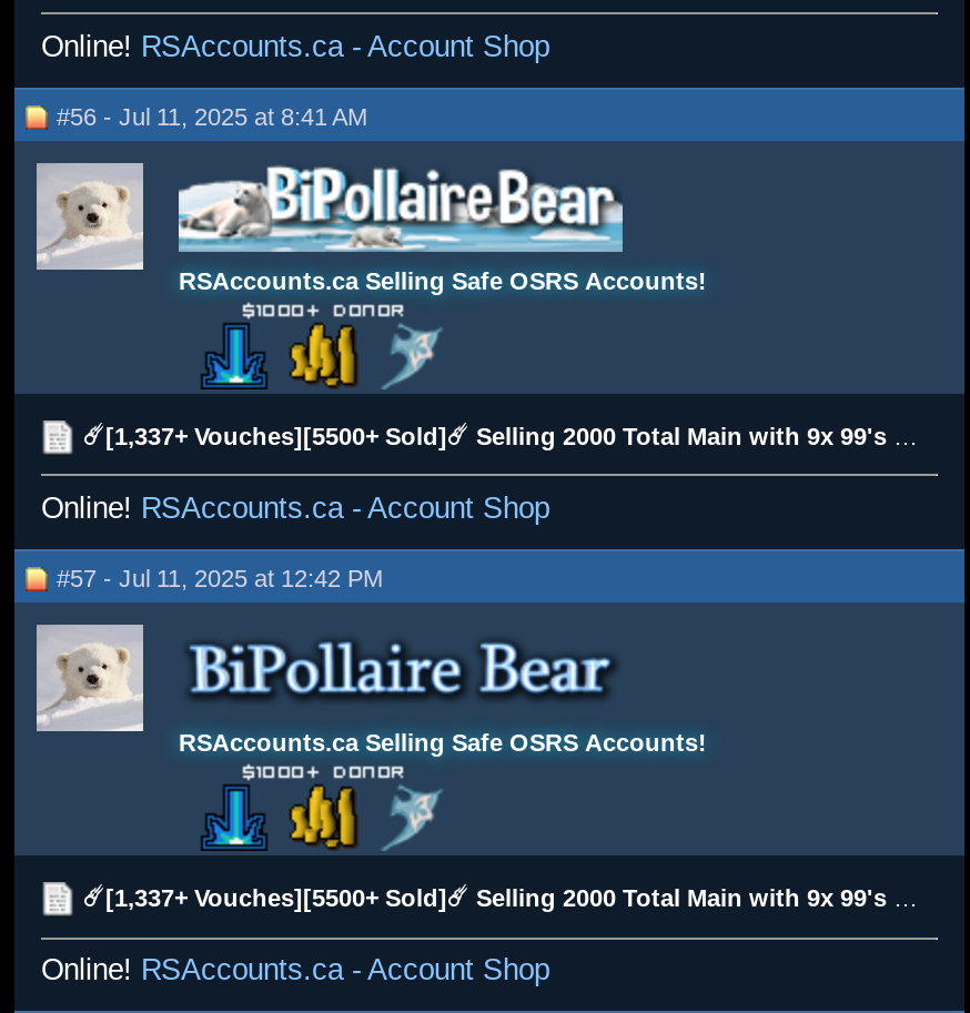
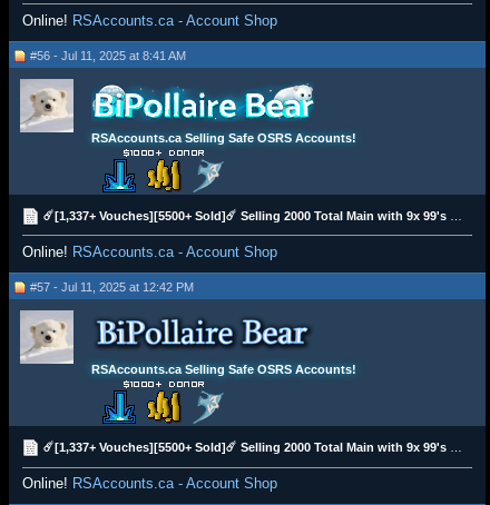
- [image]
+ [image]
